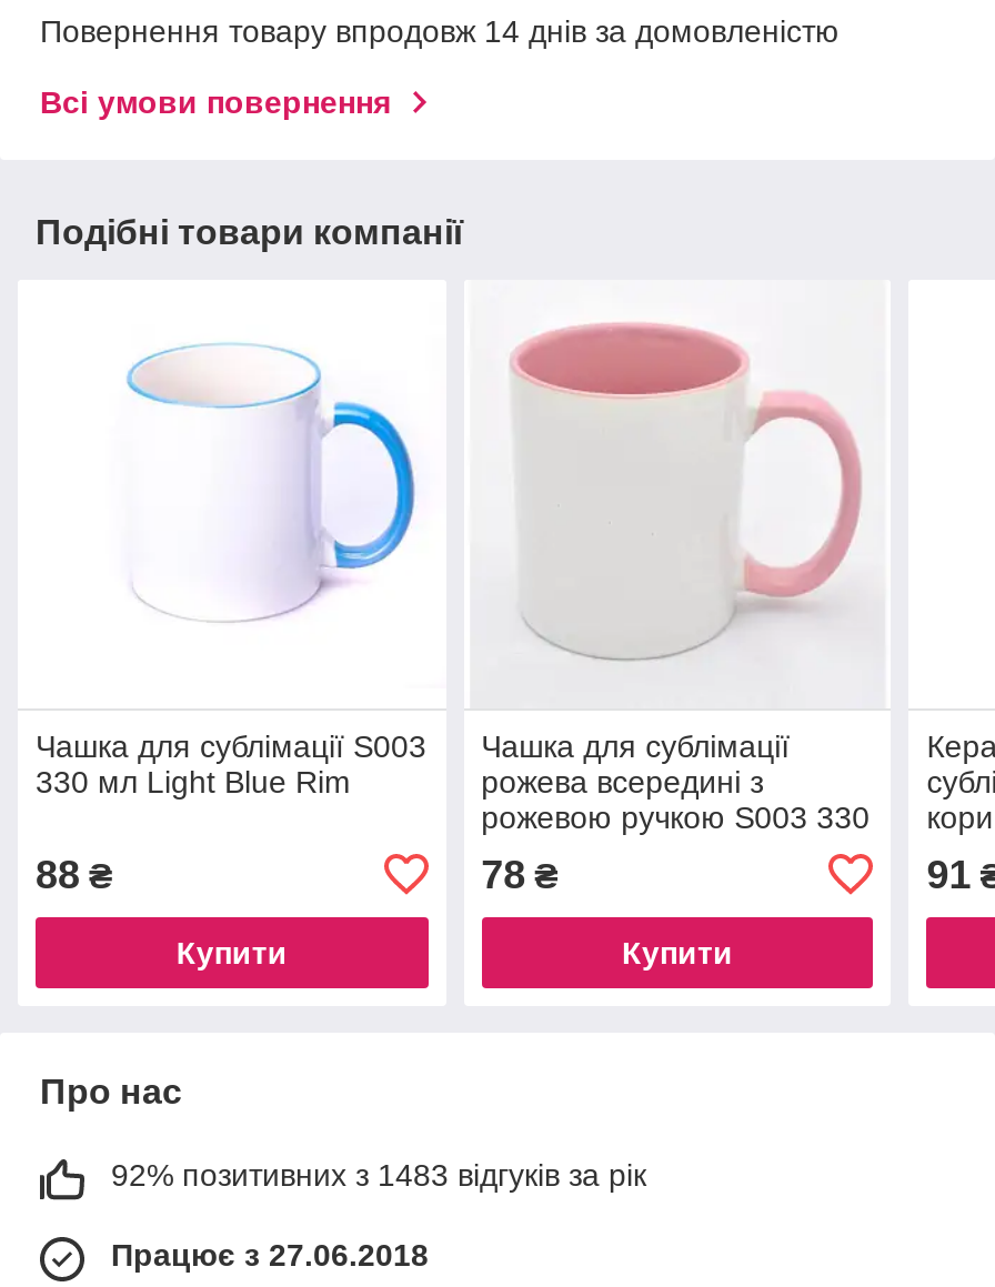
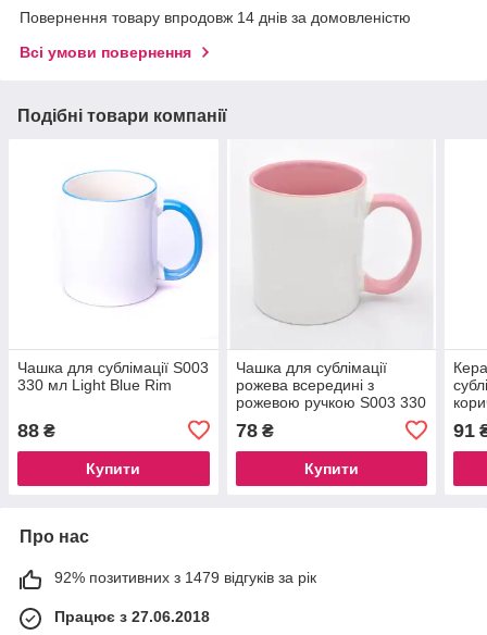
- 92% позитивних з 1483 відгуків за рік
+ 92% позитивних з 1479 відгуків за рік
